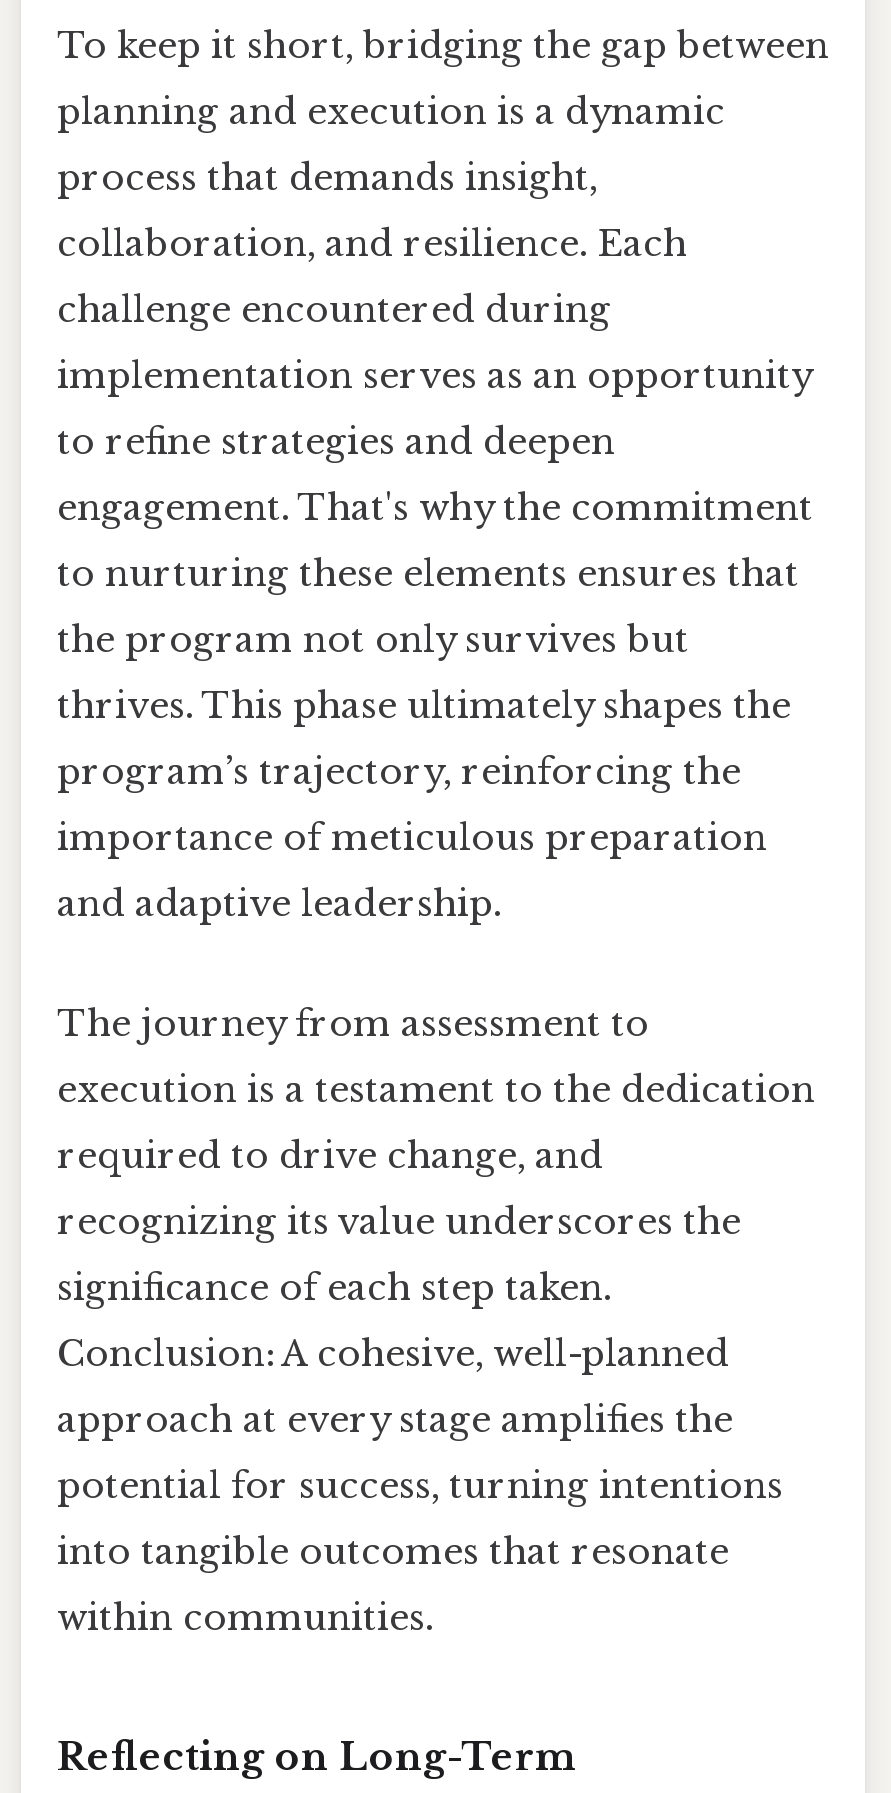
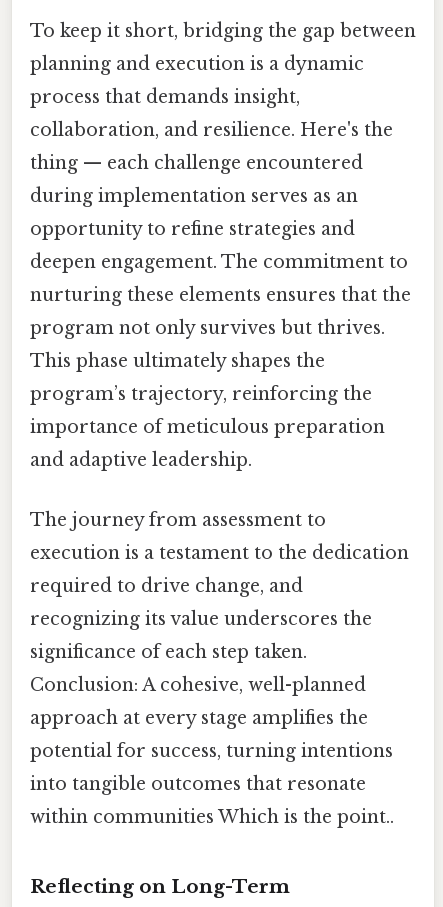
- collaboration, and resilience. Each
+ collaboration, and resilience. Here's the

- challenge encountered during
+ thing — each challenge encountered

- implementation serves as an opportunity
+ during implementation serves as an

- to refine strategies and deepen
+ opportunity to refine strategies and

- engagement. That's why the commitment
+ deepen engagement. The commitment to

- to nurturing these elements ensures that
+ nurturing these elements ensures that the

- the program not only survives but
+ program not only survives but thrives.

- thrives. This phase ultimately shapes the
+ This phase ultimately shapes the

- within communities.
+ within communities Which is the point..
